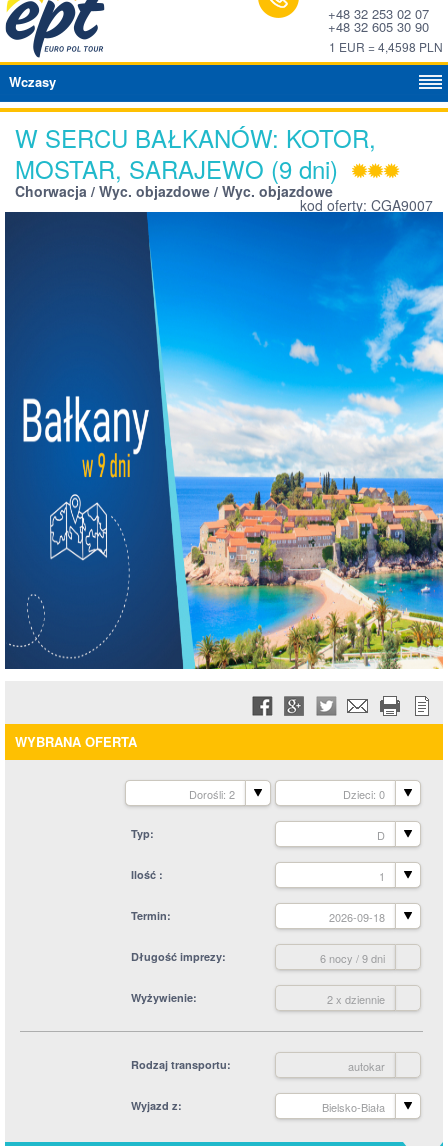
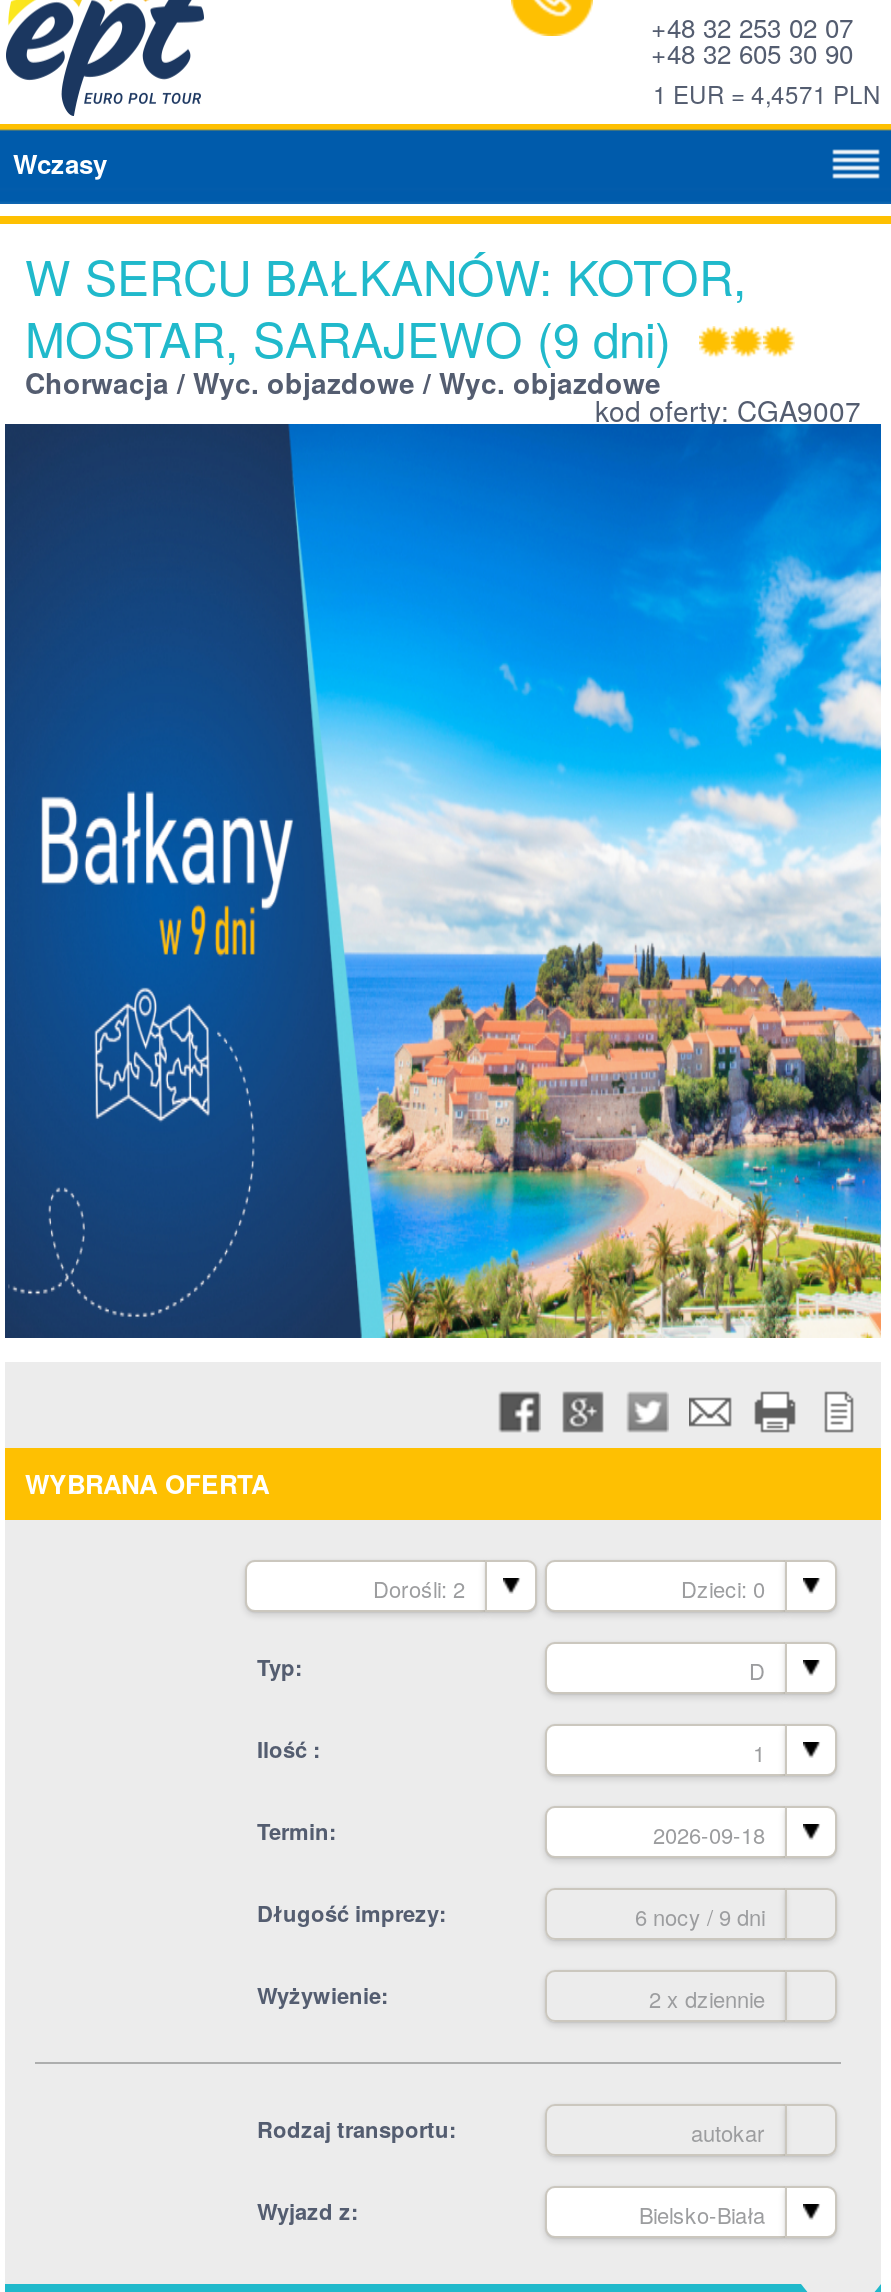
- 1 EUR = 4,4598 PLN
+ 1 EUR = 4,4571 PLN
